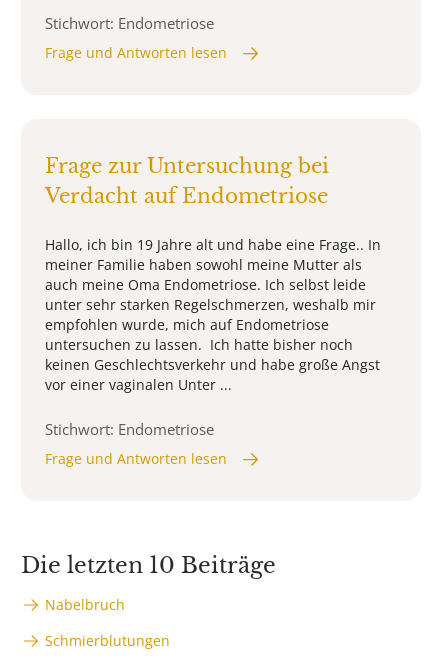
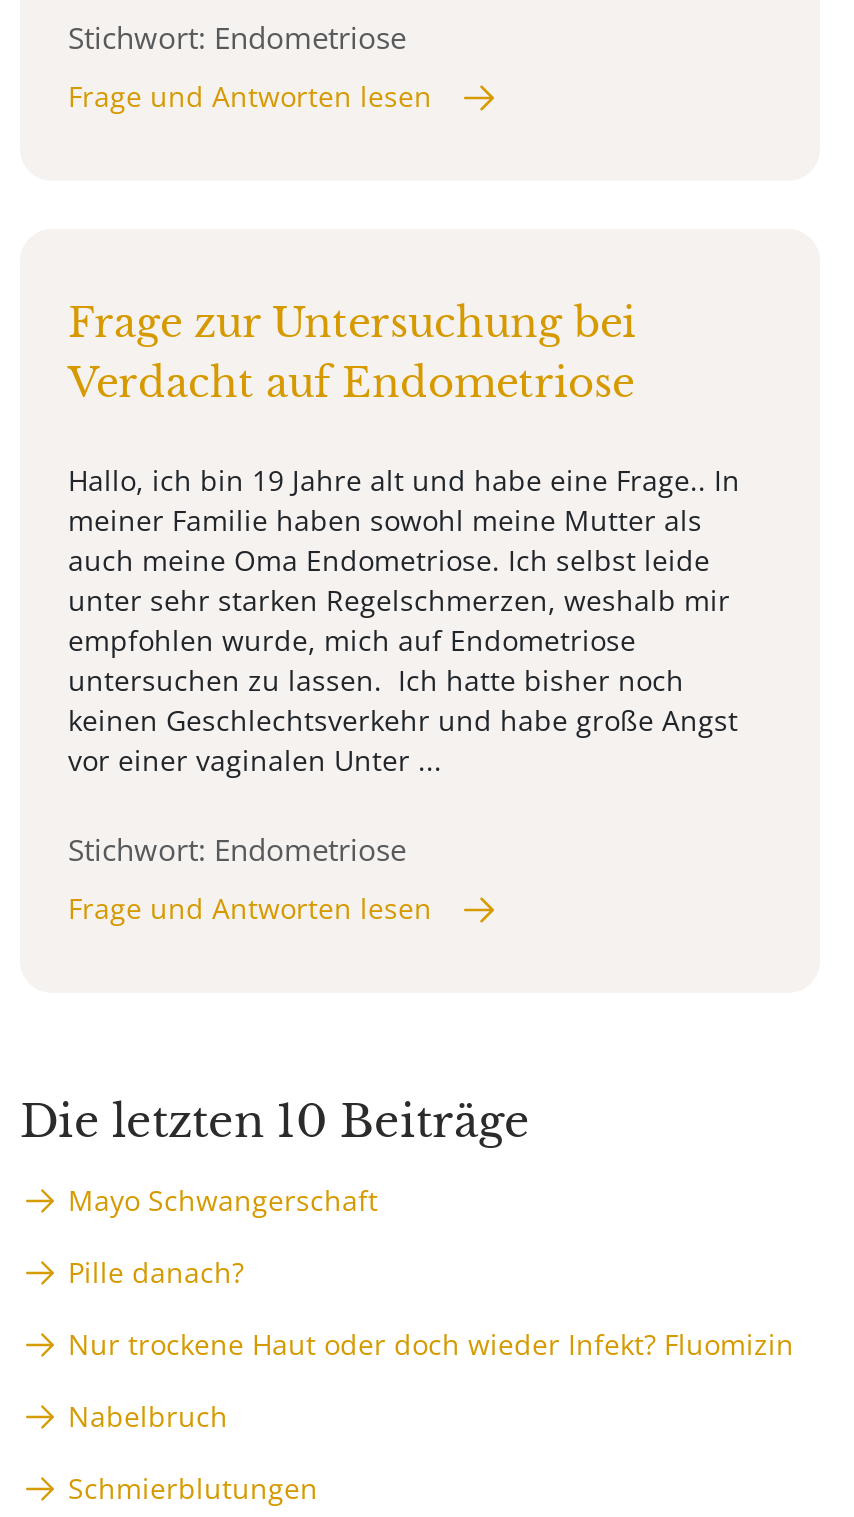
+ Mayo Schwangerschaft
+ Pille danach?
+ Nur trockene Haut oder doch wieder Infekt? Fluomizin
